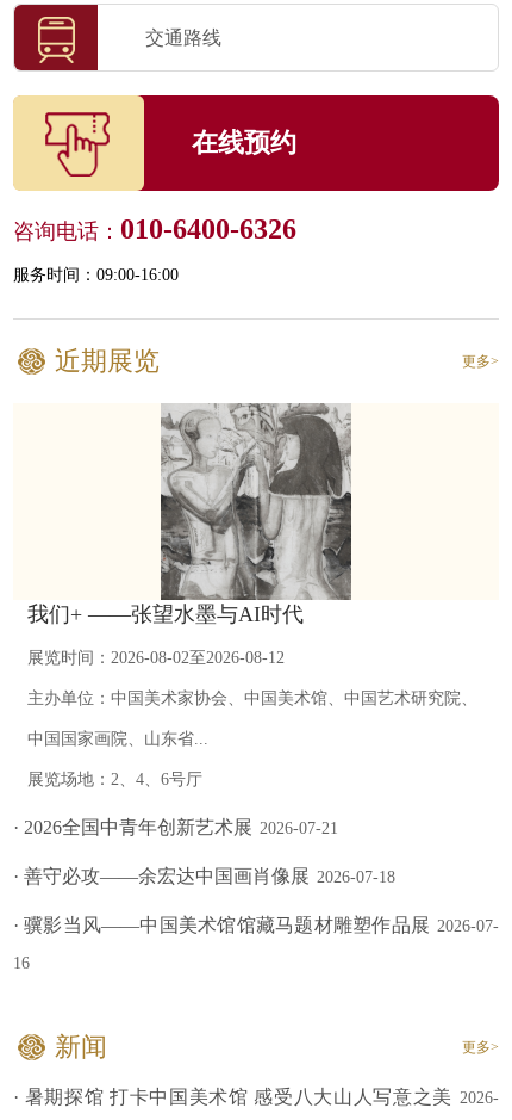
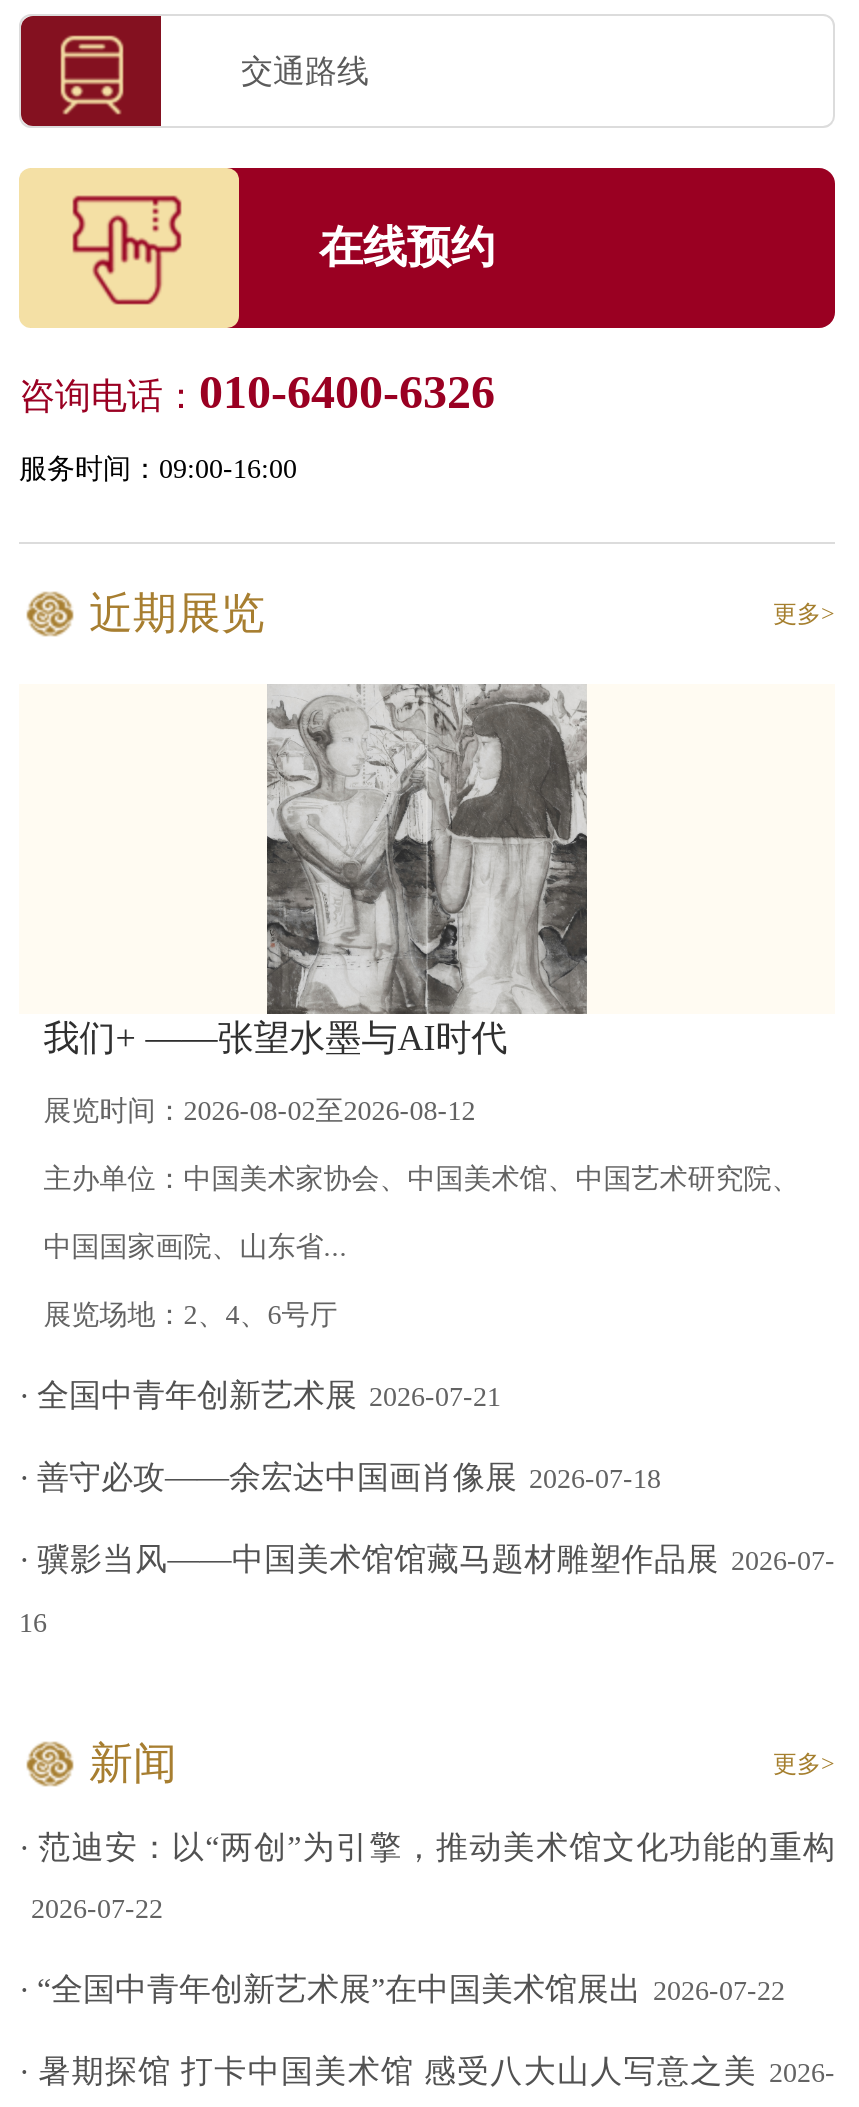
- · 2026全国中青年创新艺术展 2026-07-21
+ · 全国中青年创新艺术展 2026-07-21

+ · 范迪安：以“两创”为引擎，推动美术馆文化功能的重构
+ 2026-07-22
+ · “全国中青年创新艺术展”在中国美术馆展出 2026-07-22
